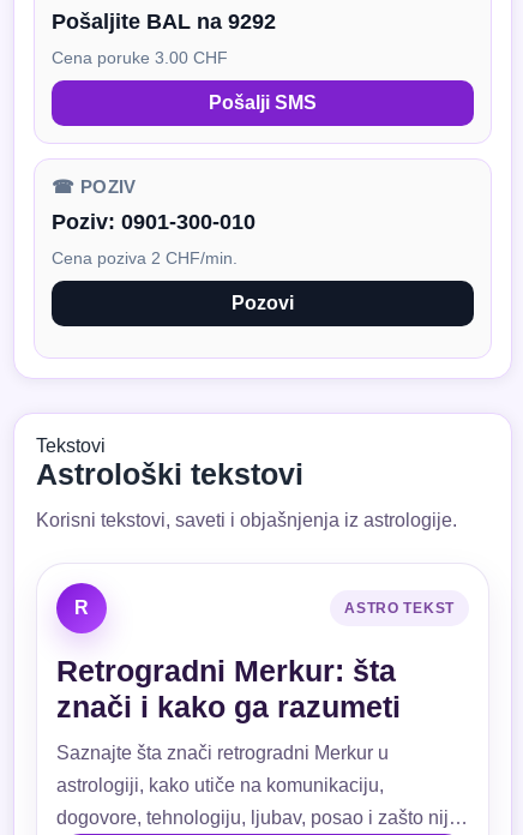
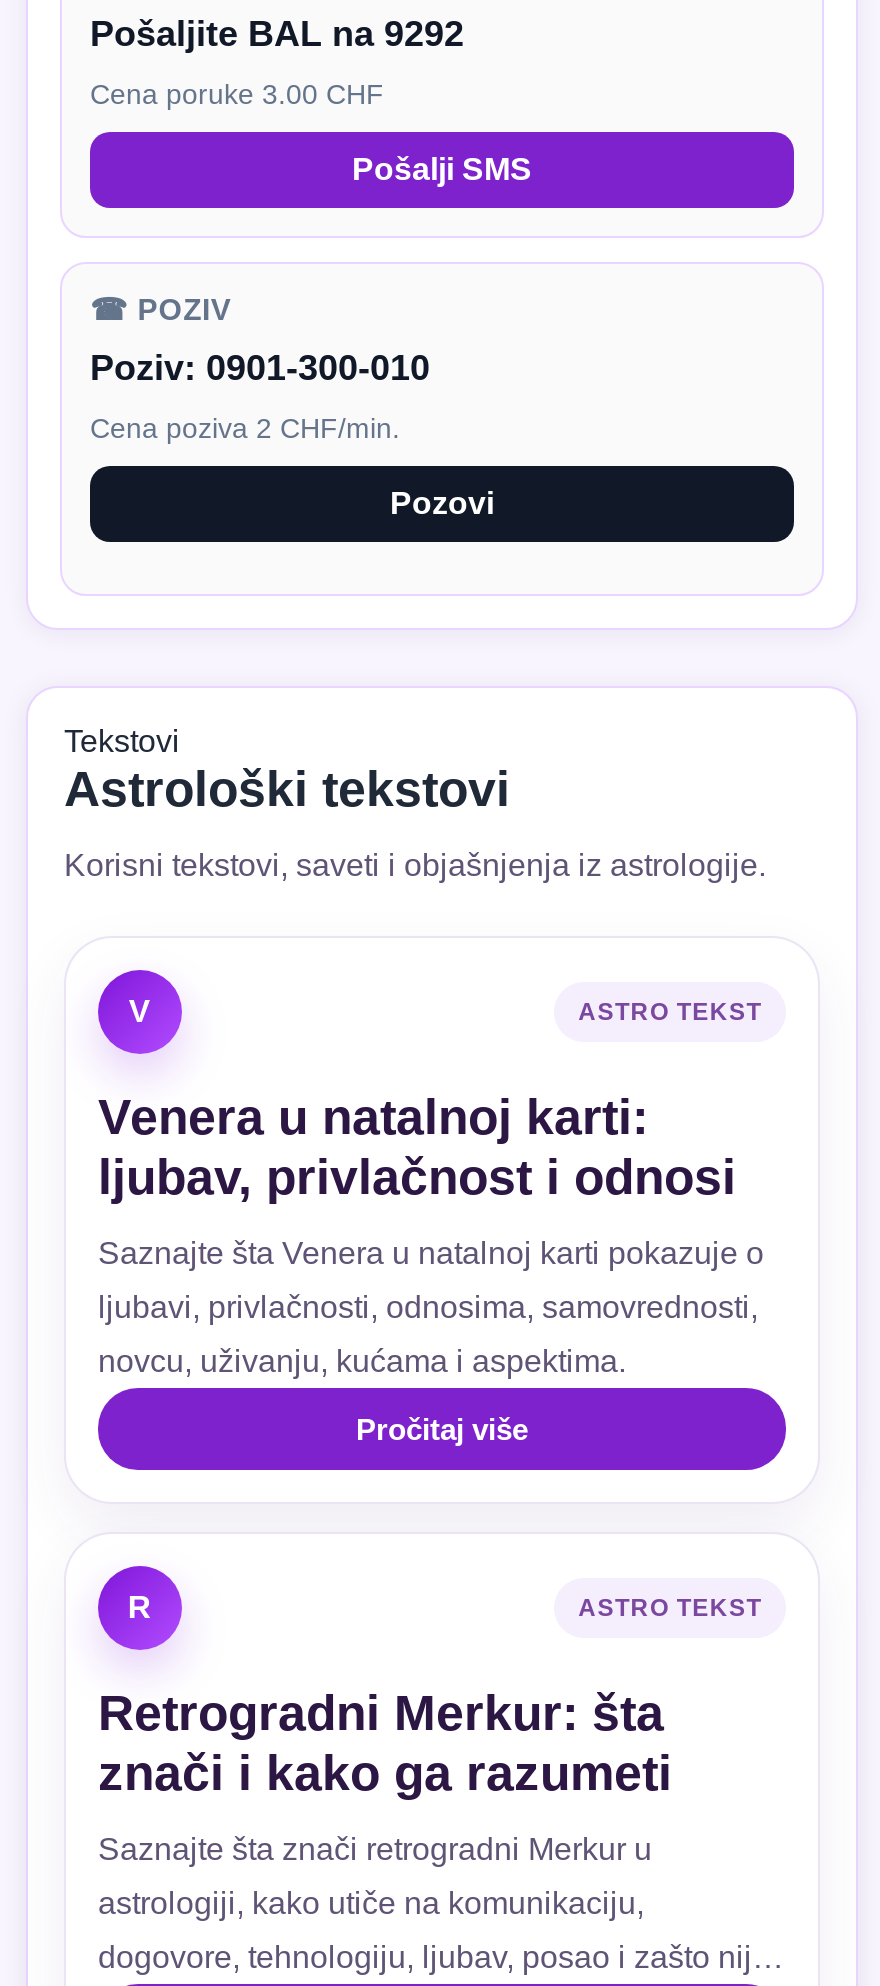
+ V
+ ASTRO TEKST
+ Venera u natalnoj karti:
+ ljubav, privlačnost i odnosi
+ Saznajte šta Venera u natalnoj karti pokazuje o
+ ljubavi, privlačnosti, odnosima, samovrednosti,
+ novcu, uživanju, kućama i aspektima.
+ Pročitaj više
